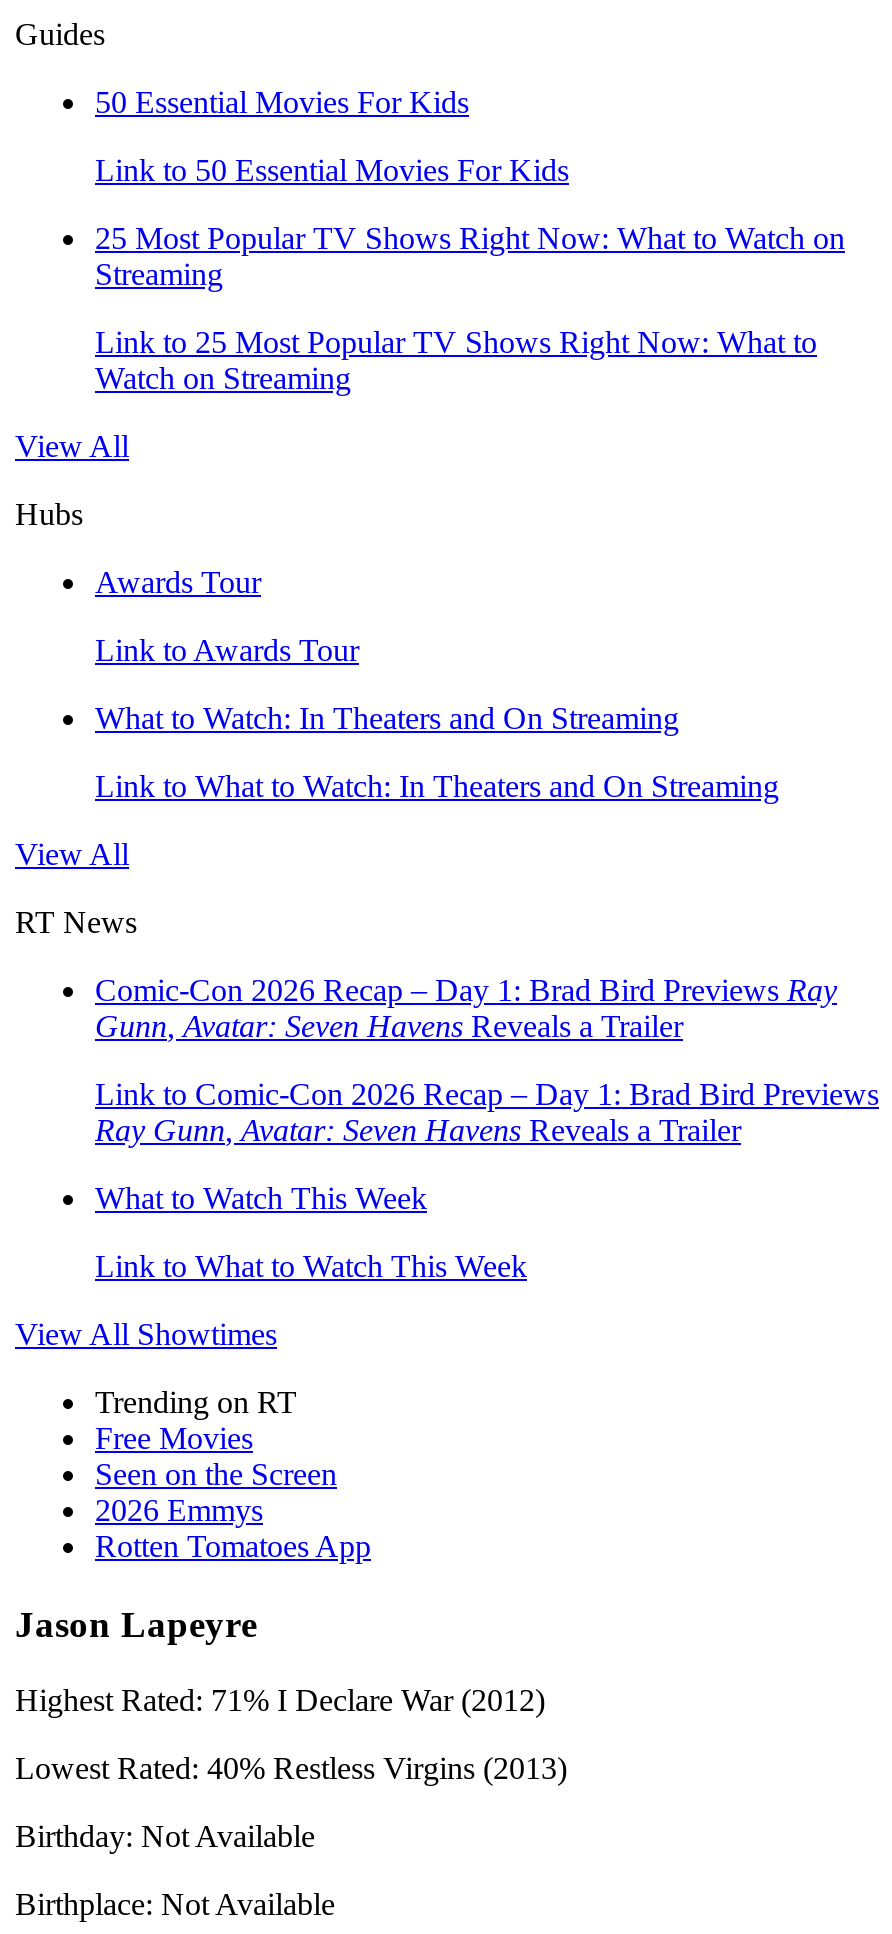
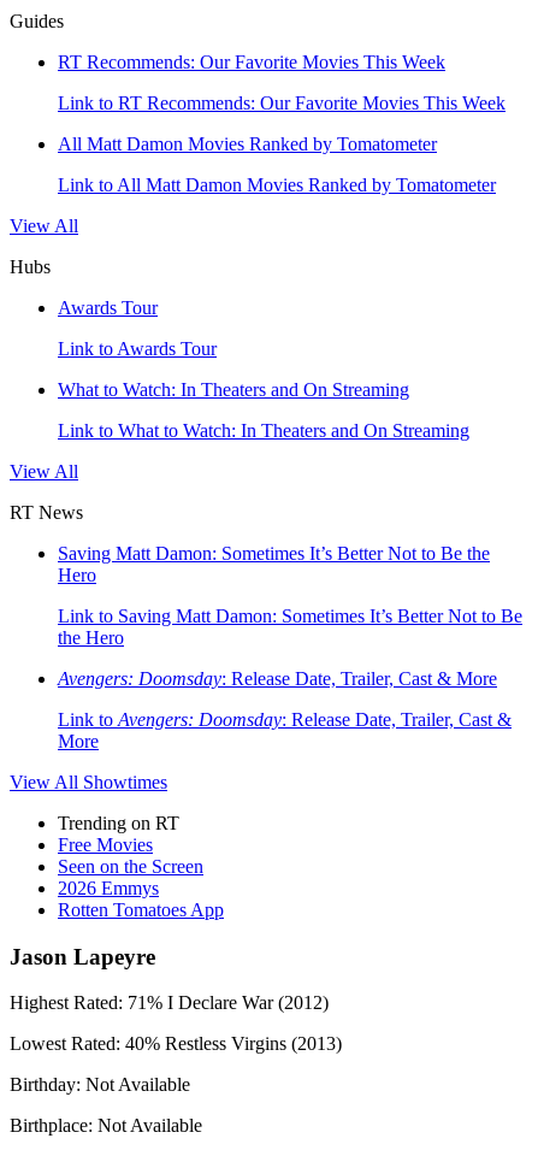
- 50 Essential Movies For Kids
+ RT Recommends: Our Favorite Movies This Week

- Link to 50 Essential Movies For Kids
+ Link to RT Recommends: Our Favorite Movies This Week

- 25 Most Popular TV Shows Right Now: What to Watch on
- Streaming
+ All Matt Damon Movies Ranked by Tomatometer

- Link to 25 Most Popular TV Shows Right Now: What to
- Watch on Streaming
+ Link to All Matt Damon Movies Ranked by Tomatometer

moved up: View All | Hubs | Awards Tour | Link to Awards Tour | What to Watch: In Theaters and On Streaming | Link to What to Watch: In Theaters and On Streaming | View All | RT News

- Comic-Con 2026 Recap – Day 1: Brad Bird Previews Ray
- Gunn, Avatar: Seven Havens Reveals a Trailer
+ Saving Matt Damon: Sometimes It’s Better Not to Be the
+ Hero

- Link to Comic-Con 2026 Recap – Day 1: Brad Bird Previews
- Ray Gunn, Avatar: Seven Havens Reveals a Trailer
+ Link to Saving Matt Damon: Sometimes It’s Better Not to Be
+ the Hero

- What to Watch This Week
+ Avengers: Doomsday: Release Date, Trailer, Cast & More

- Link to What to Watch This Week
+ Link to Avengers: Doomsday: Release Date, Trailer, Cast &
+ More
